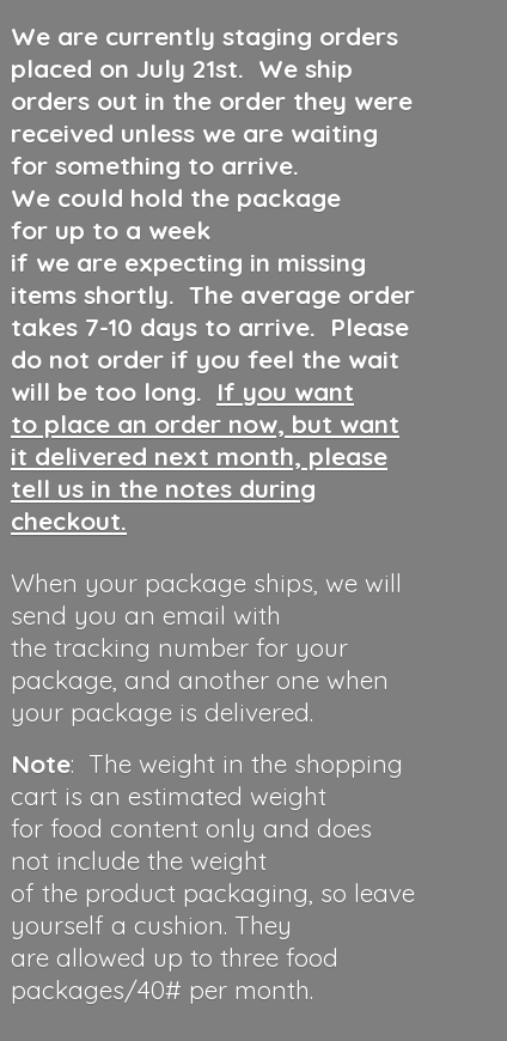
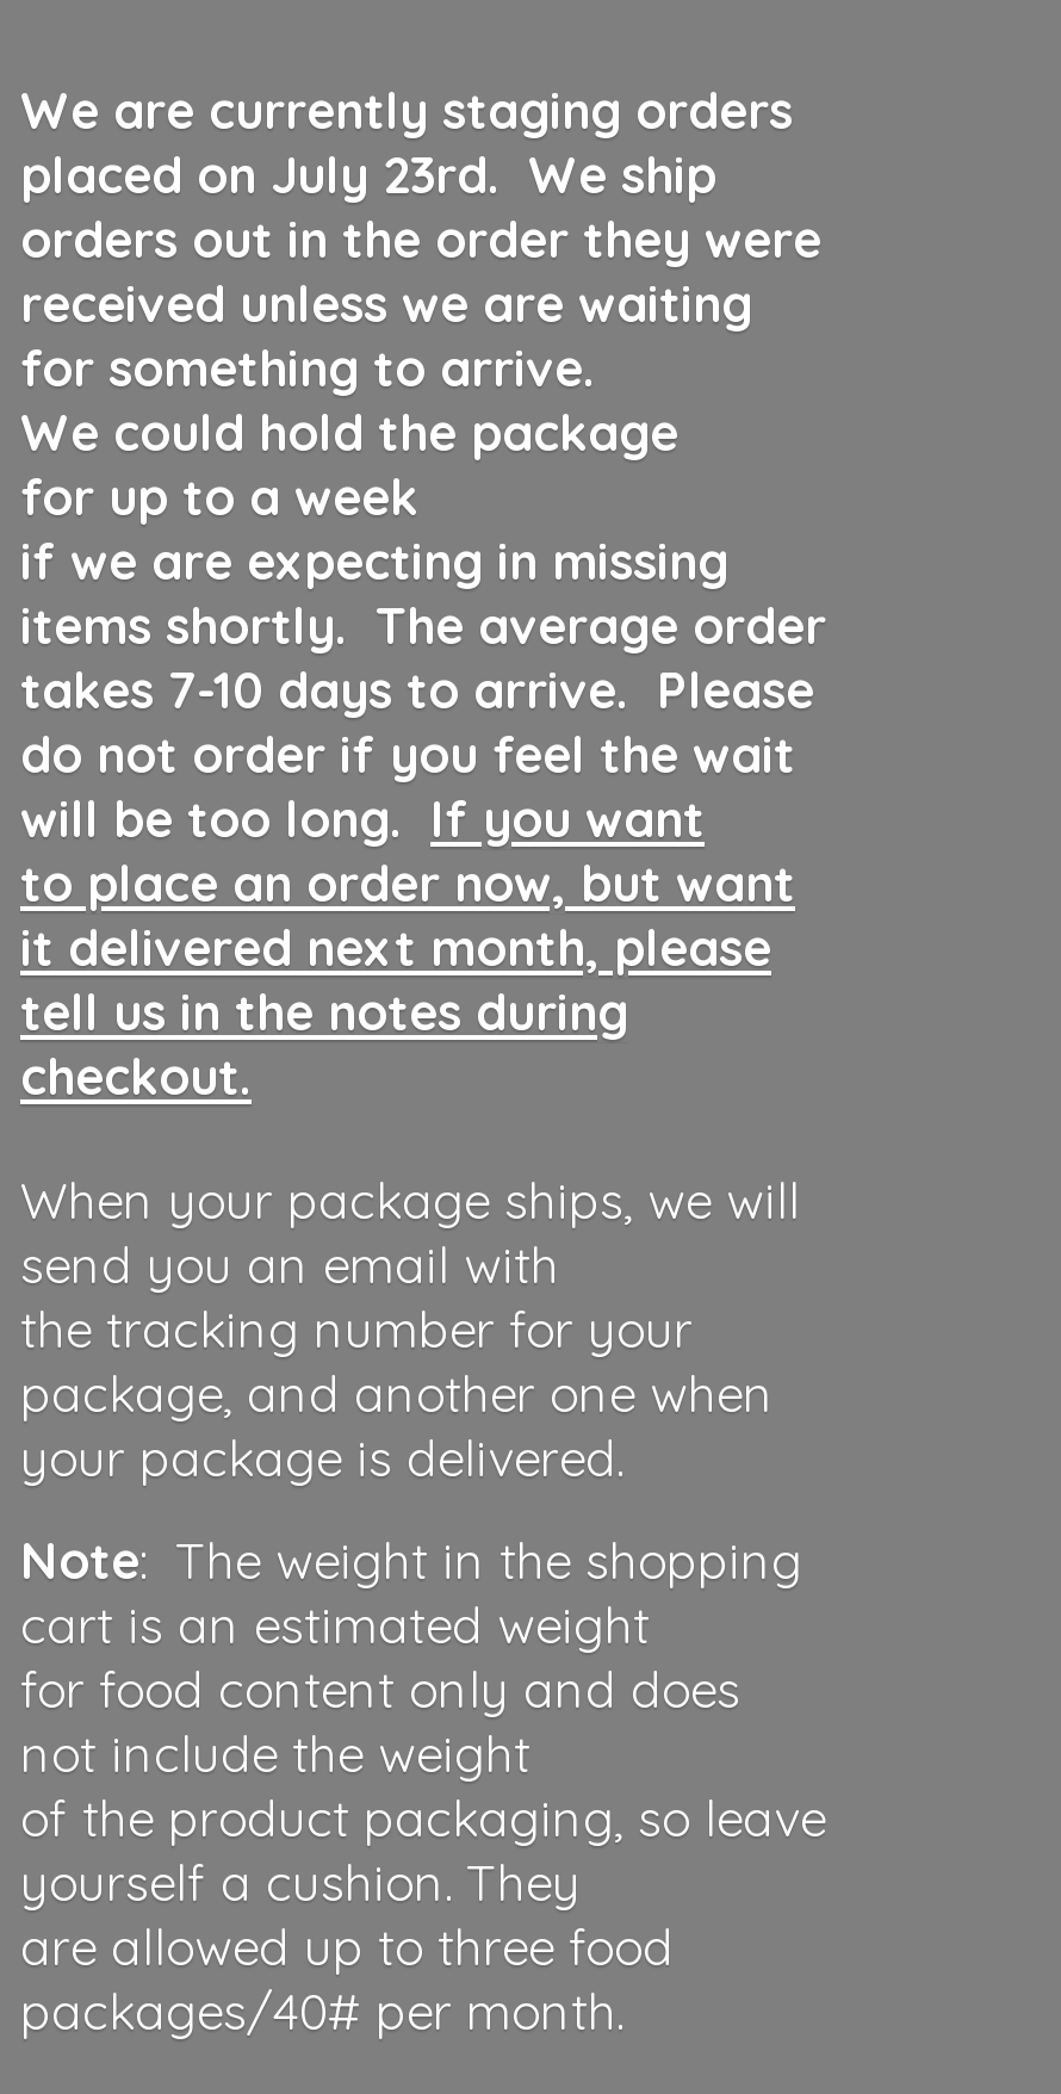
- placed on July 21st. We ship
+ placed on July 23rd. We ship
